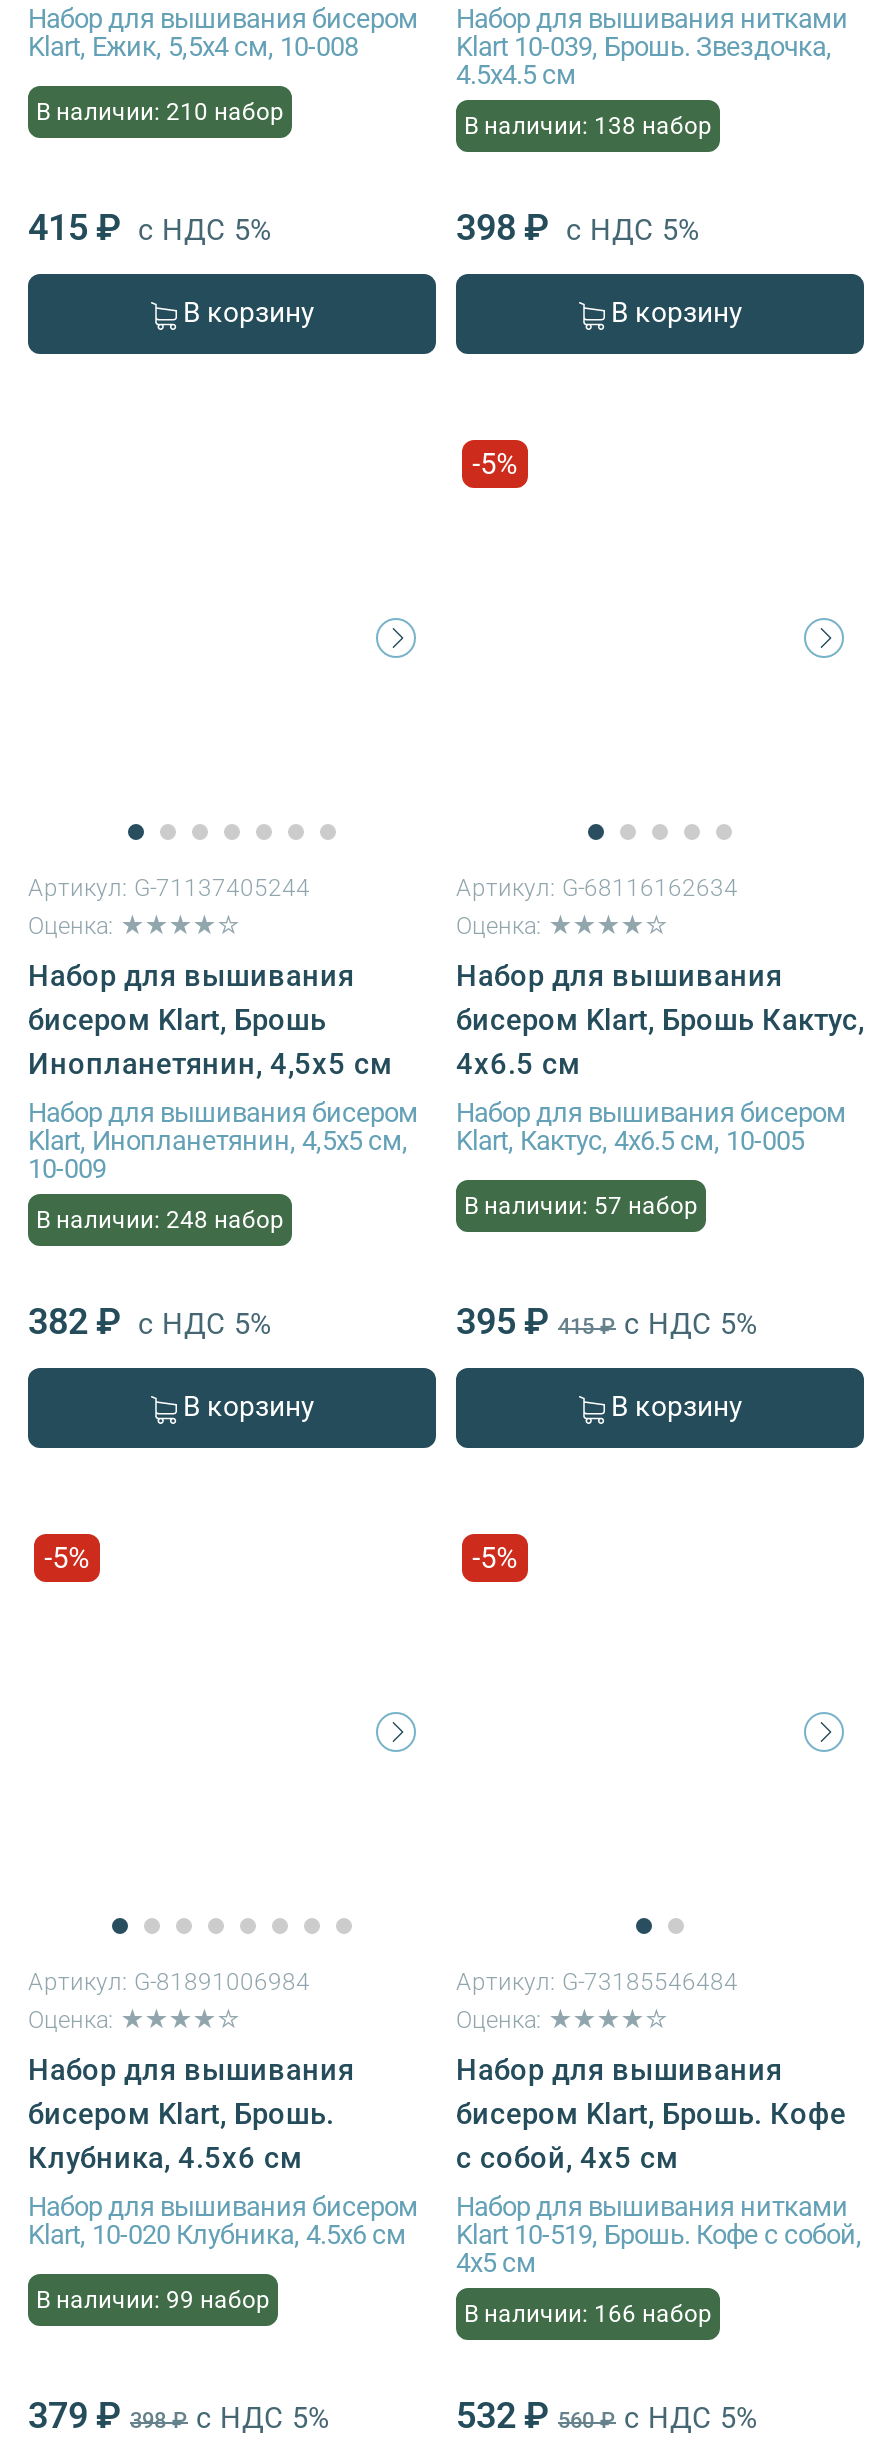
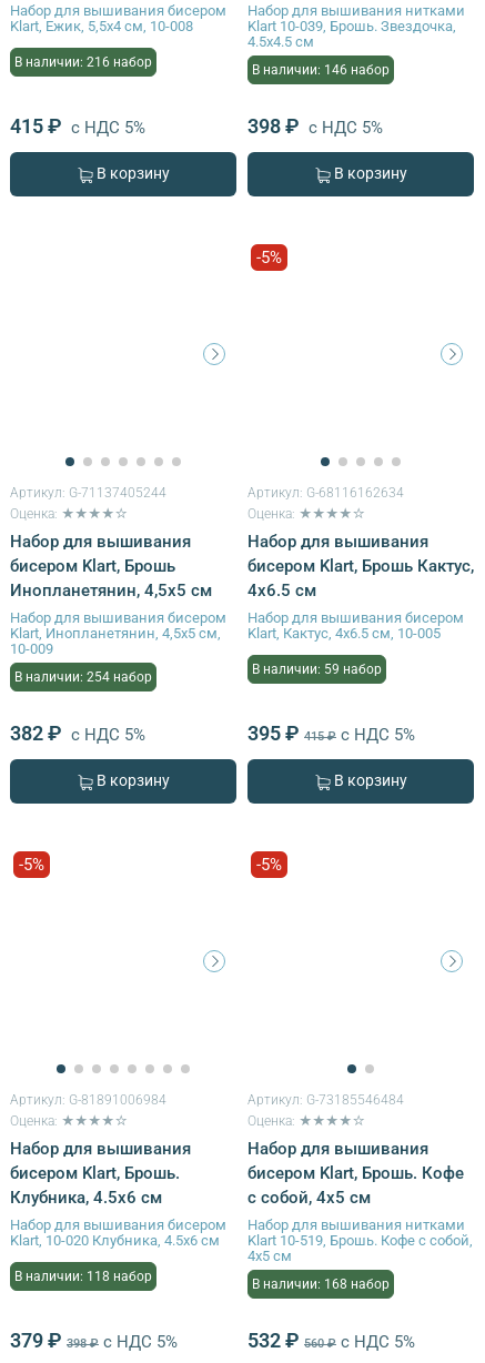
- В наличии: 210 набор
+ В наличии: 216 набор

- В наличии: 138 набор
+ В наличии: 146 набор

- В наличии: 57 набор
+ В наличии: 59 набор

- В наличии: 248 набор
+ В наличии: 254 набор

- В наличии: 99 набор
+ В наличии: 118 набор

- В наличии: 166 набор
+ В наличии: 168 набор
